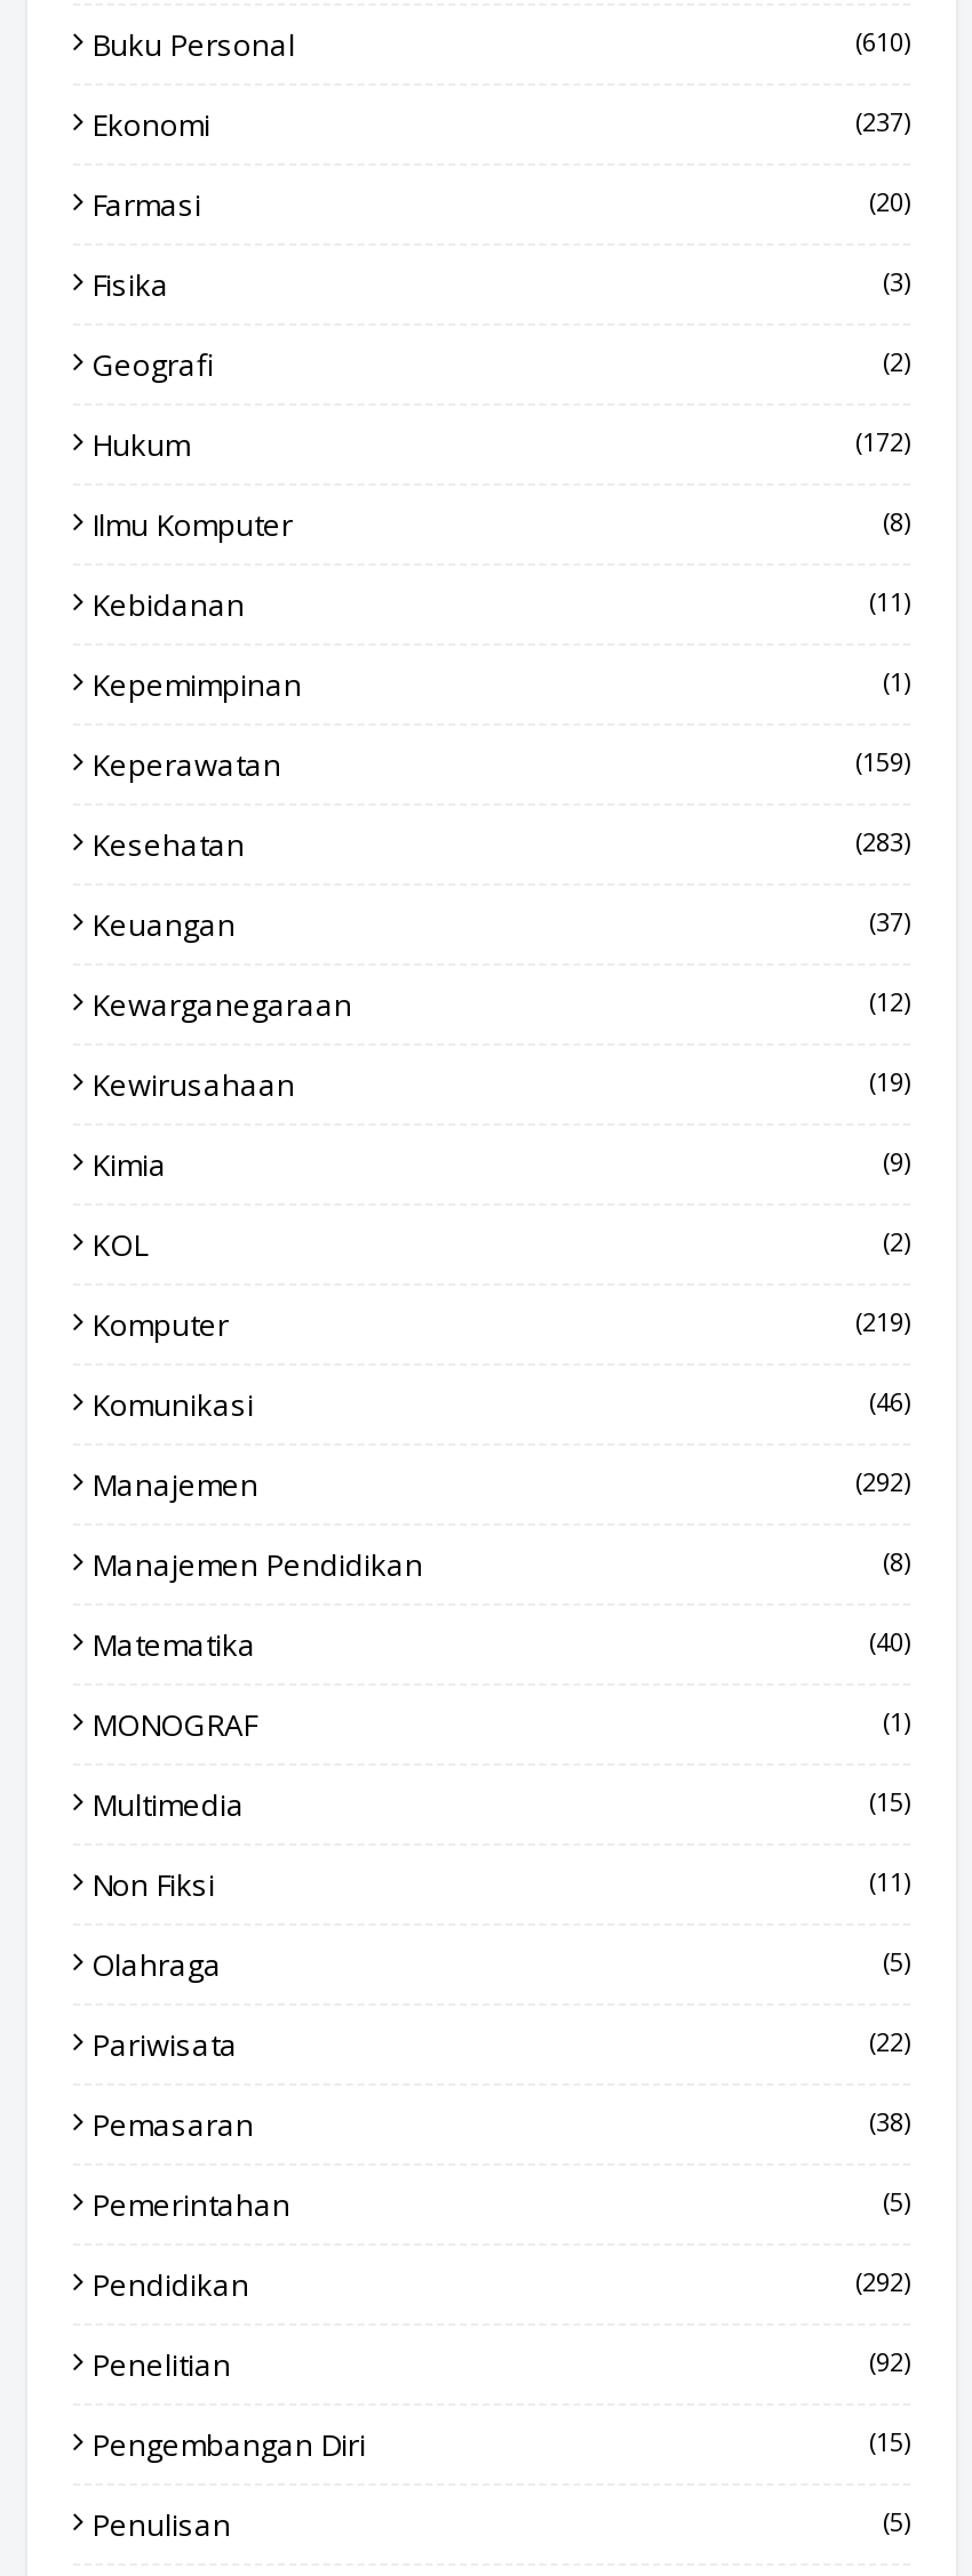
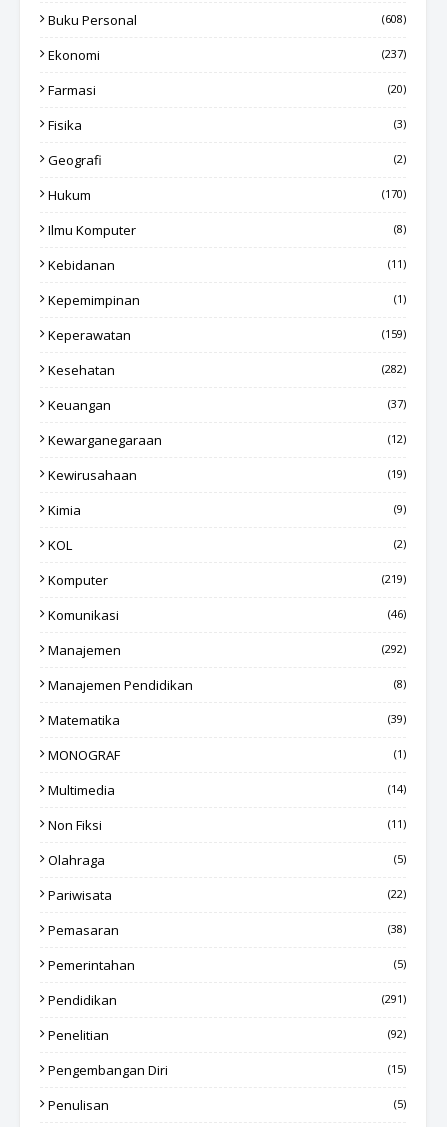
- (610)
+ (608)

- (172)
+ (170)

- (283)
+ (282)

- (40)
+ (39)

- (15)
+ (14)

- (292)
+ (291)
